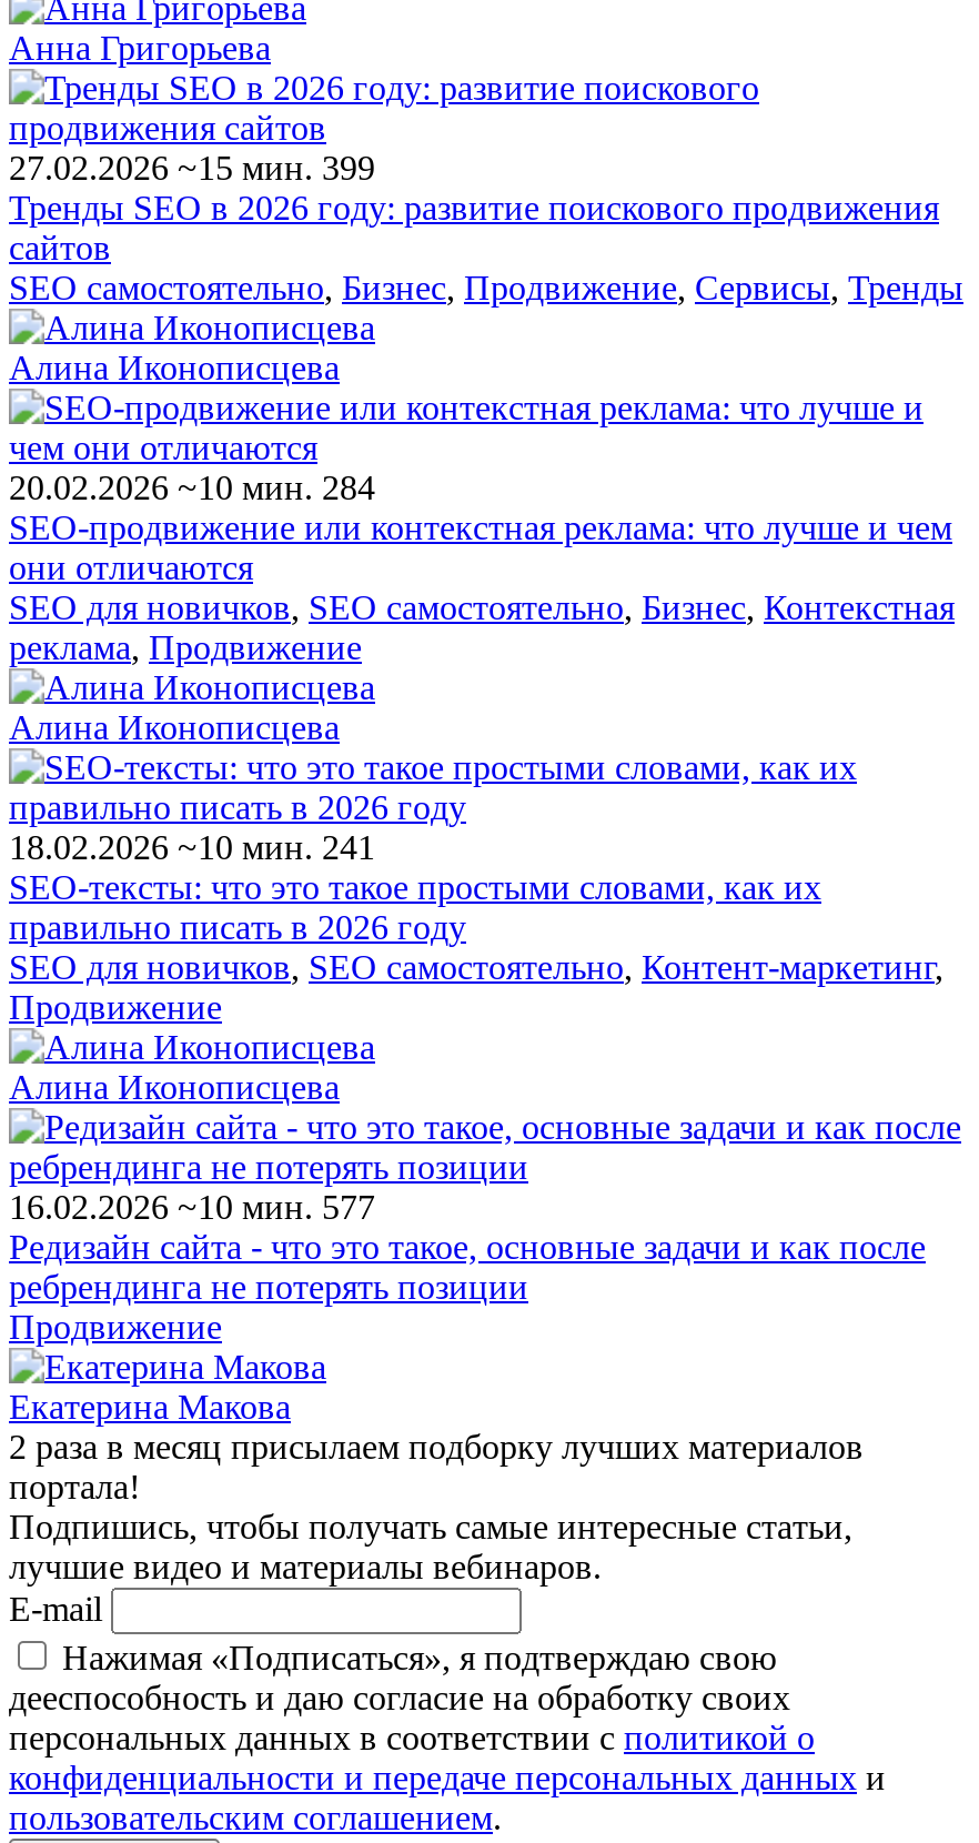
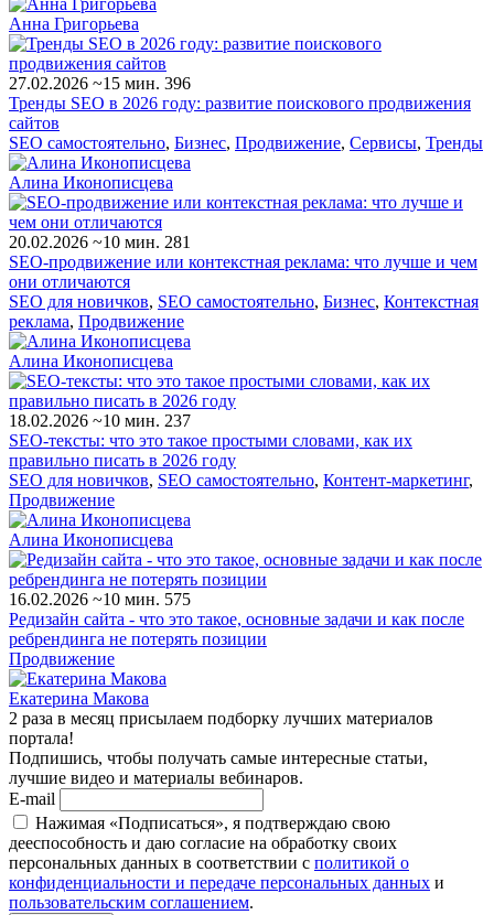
- 27.02.2026 ~15 мин. 399
+ 27.02.2026 ~15 мин. 396

- 20.02.2026 ~10 мин. 284
+ 20.02.2026 ~10 мин. 281

- 18.02.2026 ~10 мин. 241
+ 18.02.2026 ~10 мин. 237

- 16.02.2026 ~10 мин. 577
+ 16.02.2026 ~10 мин. 575
